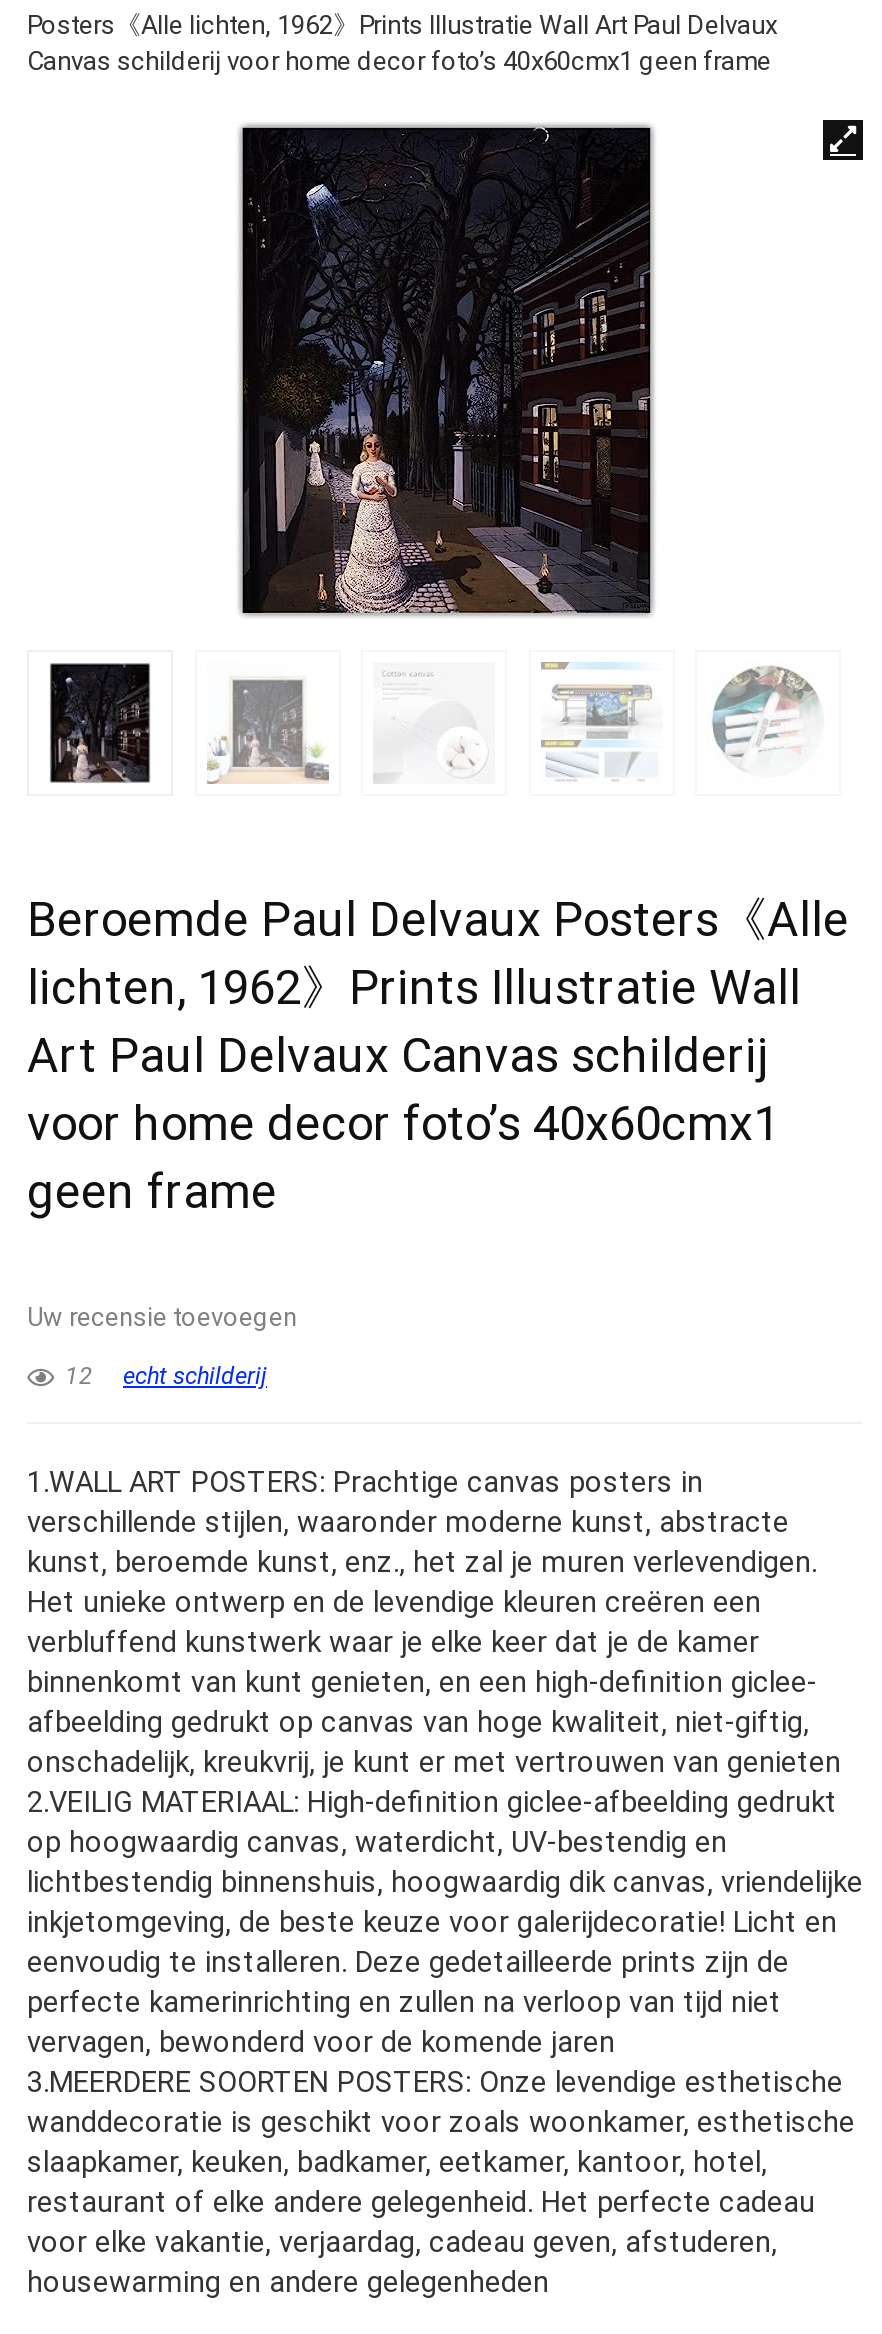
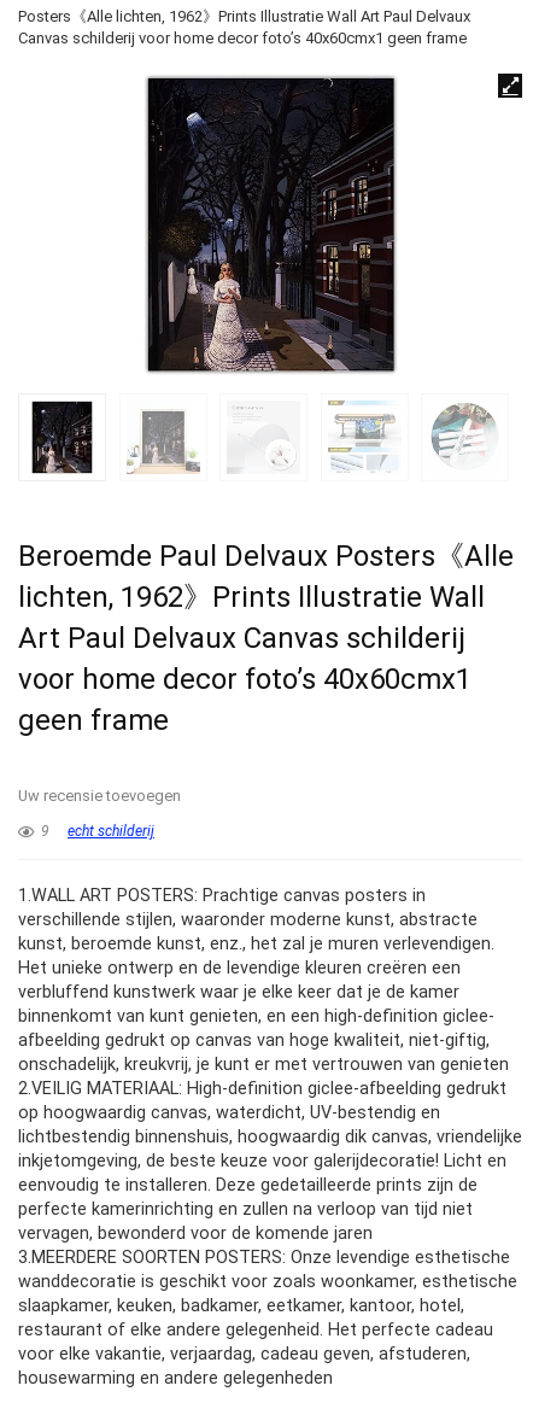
- 12 echt schilderij
+ 9 echt schilderij
